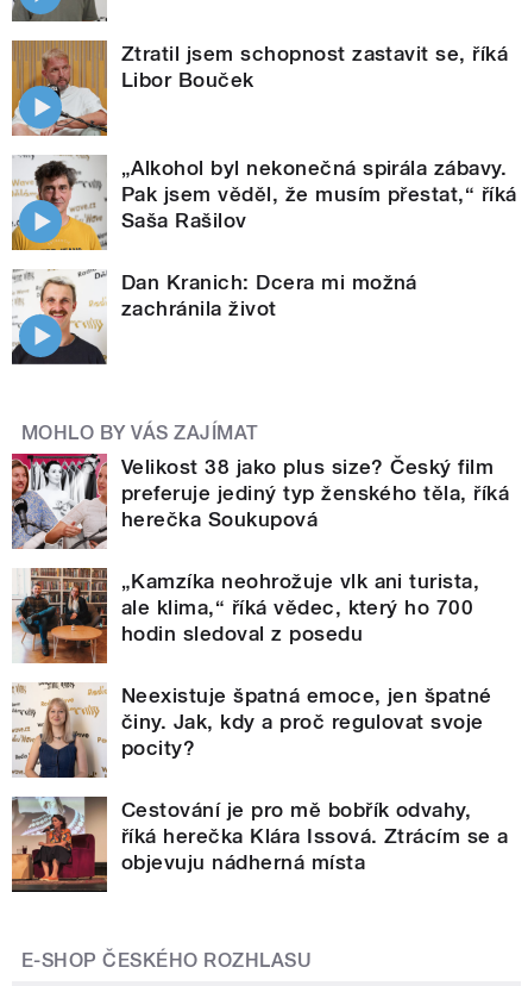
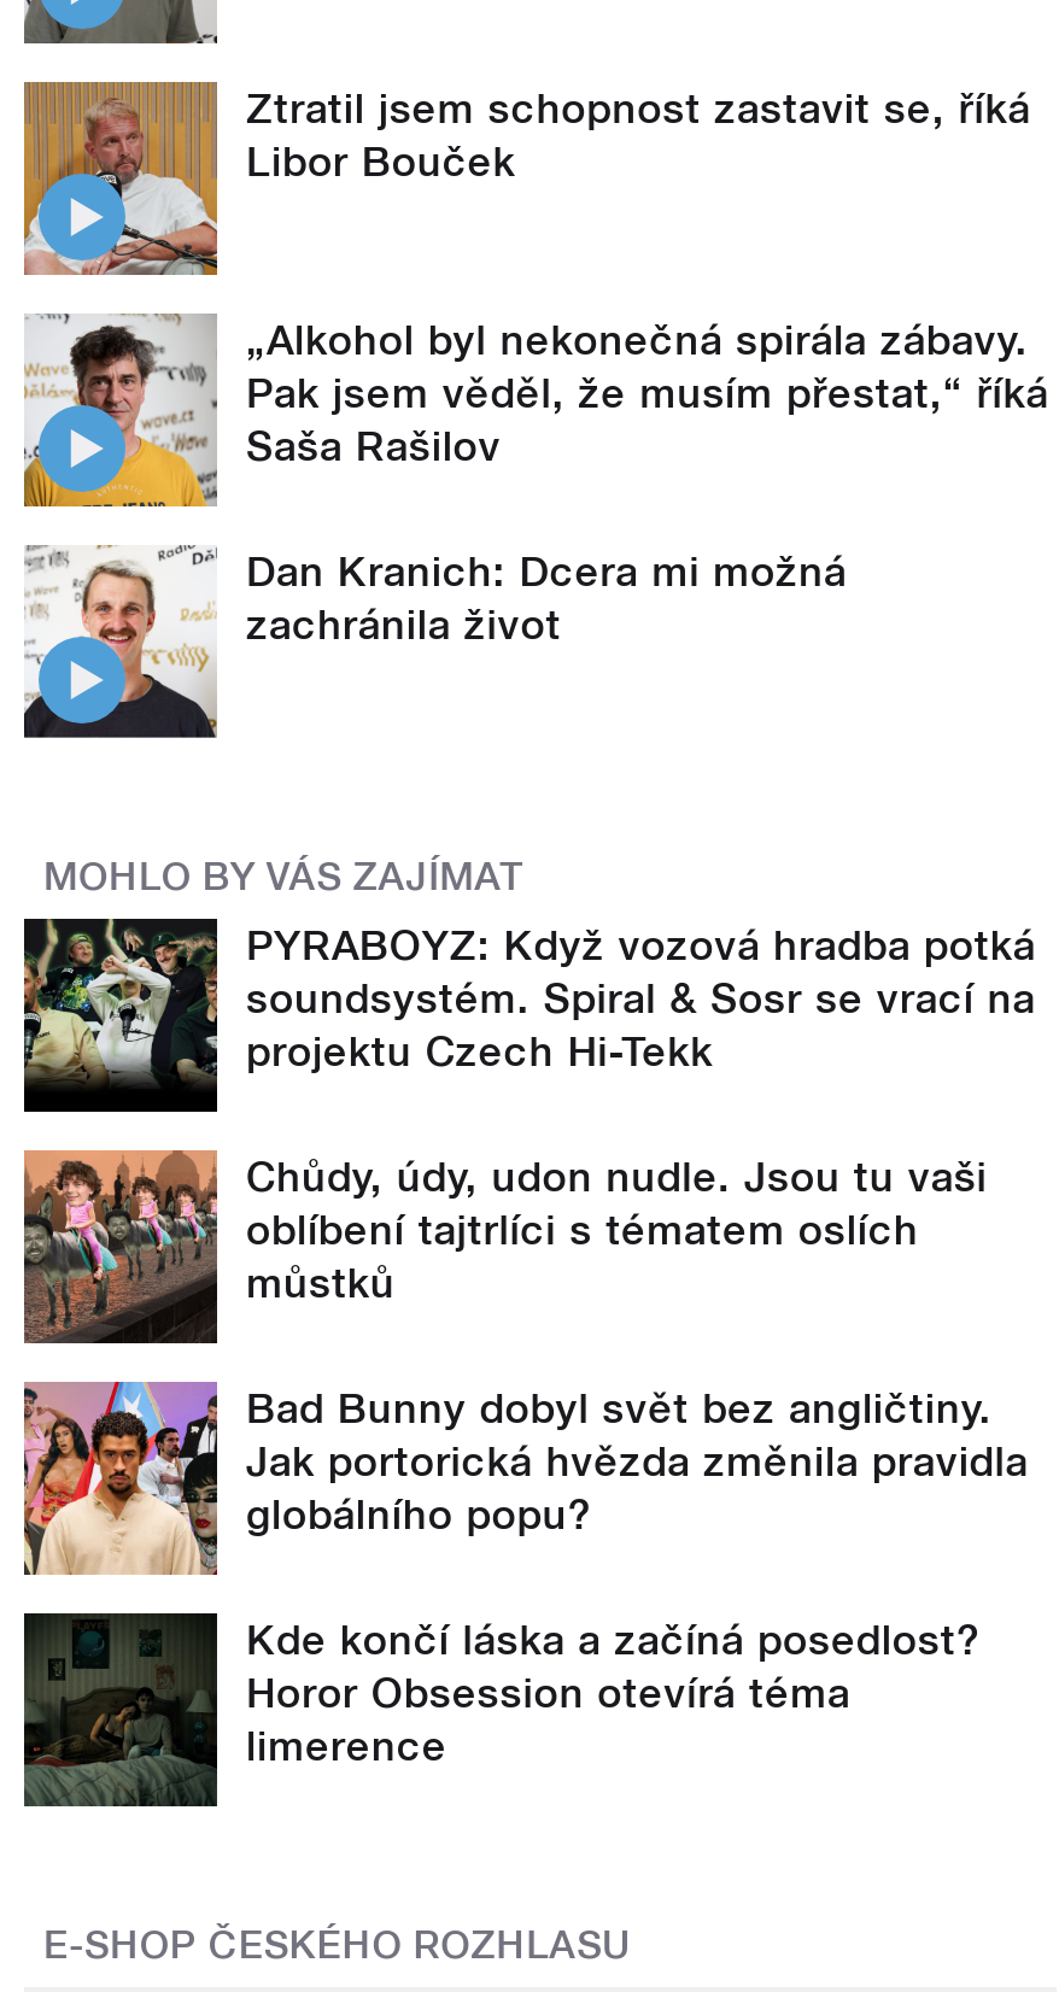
- [image]
- Velikost 38 jako plus size? Český film
- preferuje jediný typ ženského těla, říká
- herečka Soukupová
+ [image]
+ PYRABOYZ: Když vozová hradba potká
+ soundsystém. Spiral & Sosr se vrací na
+ projektu Czech Hi-Tekk

- [image]
- „Kamzíka neohrožuje vlk ani turista,
- ale klima,“ říká vědec, který ho 700
- hodin sledoval z posedu
+ [image]
+ Chůdy, údy, udon nudle. Jsou tu vaši
+ oblíbení tajtrlíci s tématem oslích
+ můstků

- [image]
- Neexistuje špatná emoce, jen špatné
- činy. Jak, kdy a proč regulovat svoje
- pocity?
+ [image]
+ Bad Bunny dobyl svět bez angličtiny.
+ Jak portorická hvězda změnila pravidla
+ globálního popu?

- [image]
- Cestování je pro mě bobřík odvahy,
- říká herečka Klára Issová. Ztrácím se a
- objevuju nádherná místa
+ [image]
+ Kde končí láska a začíná posedlost?
+ Horor Obsession otevírá téma
+ limerence
